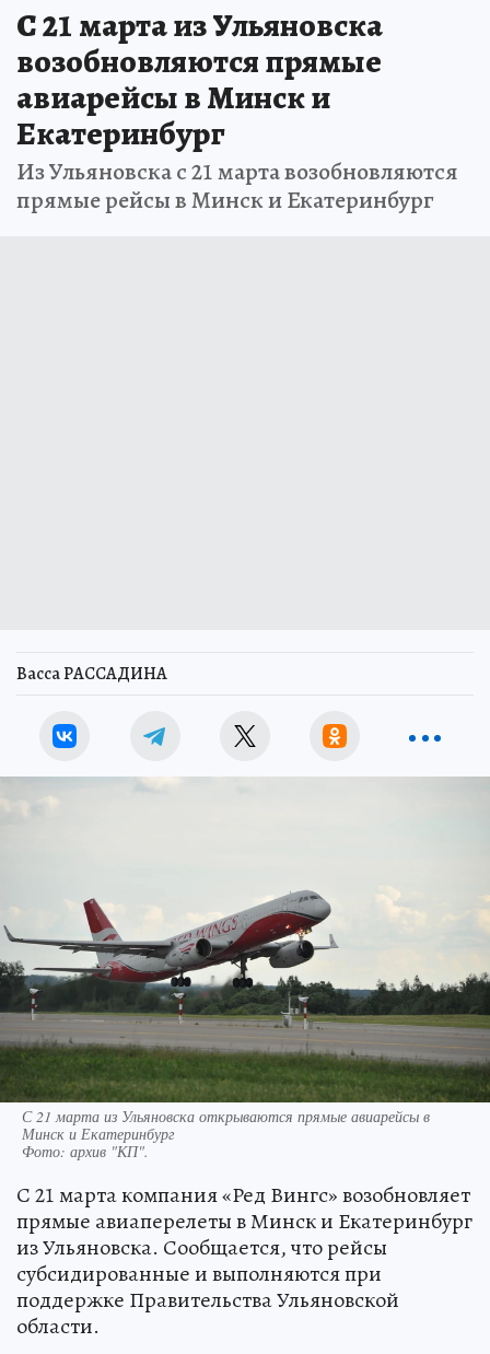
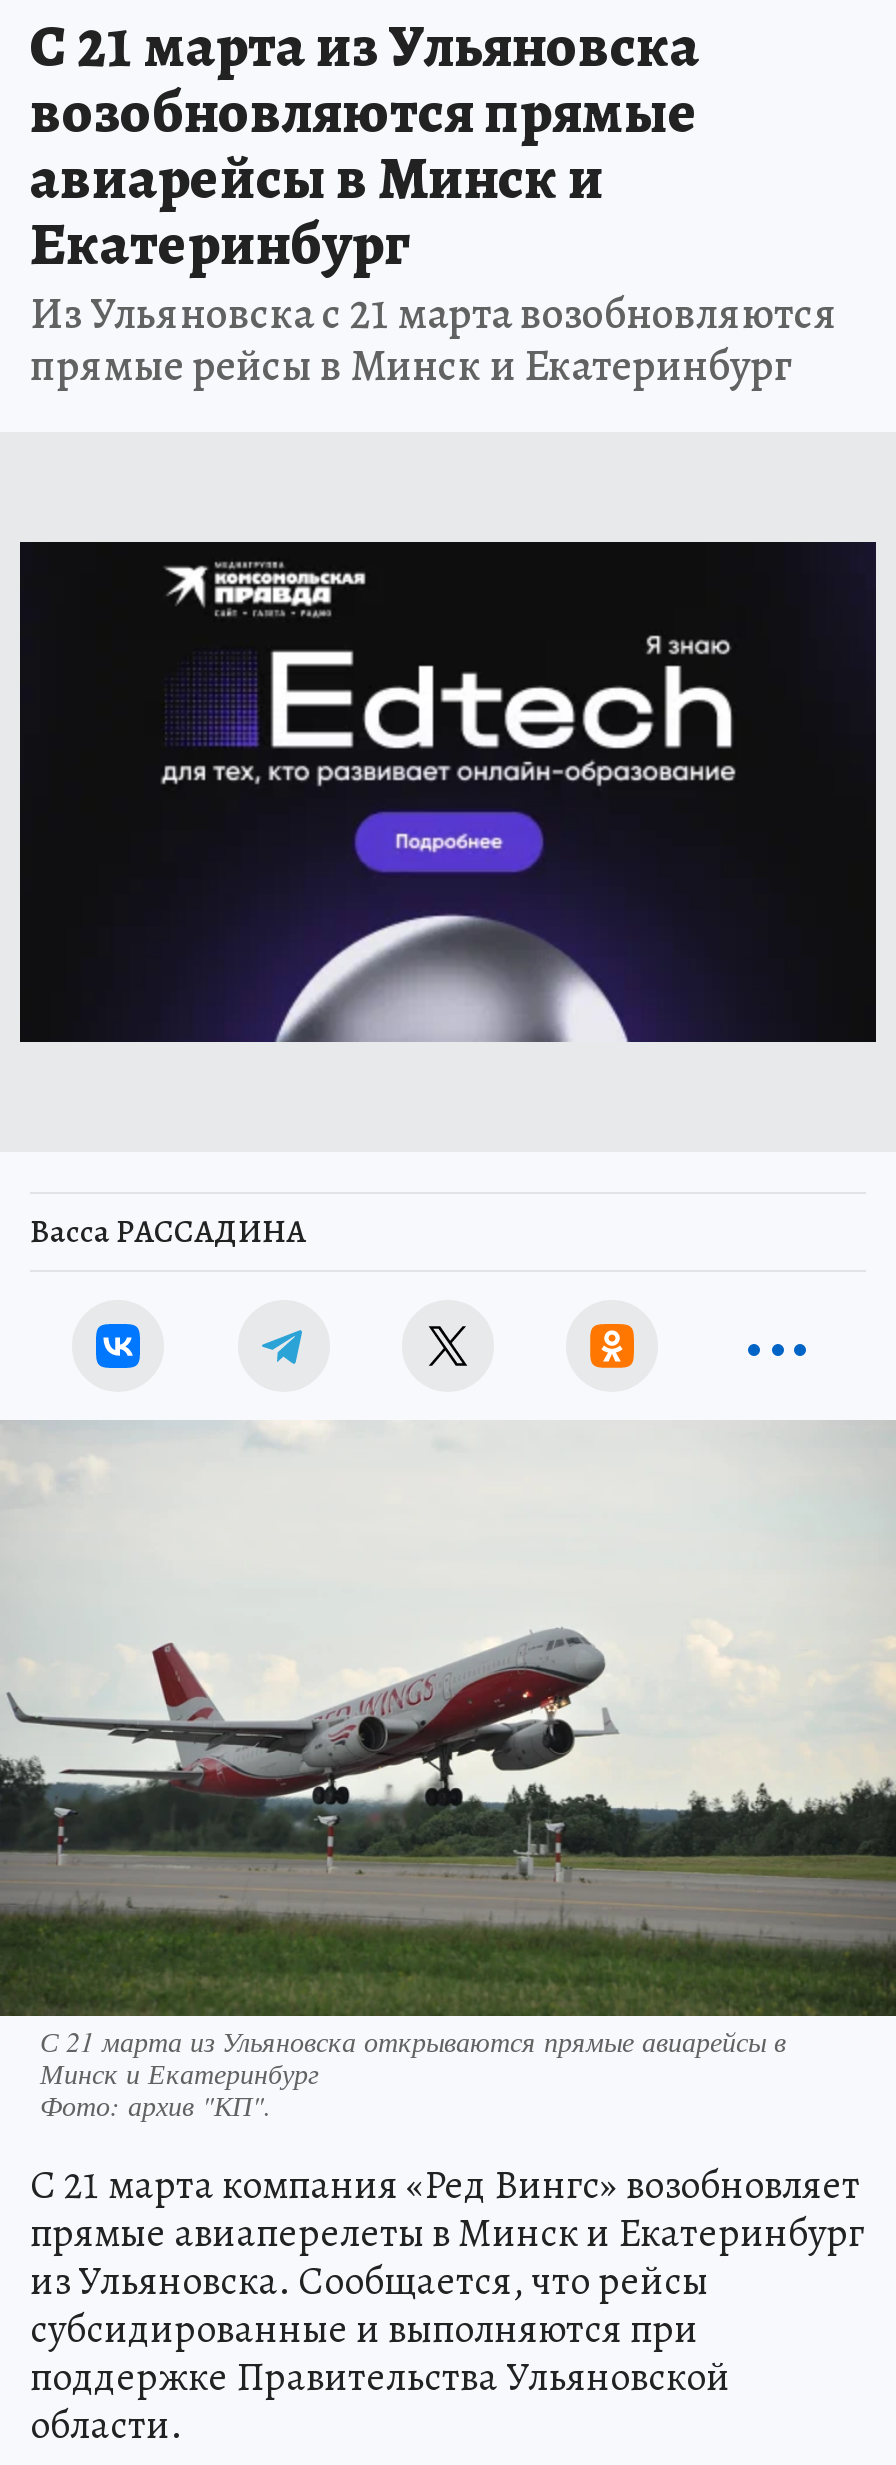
+ [image]
